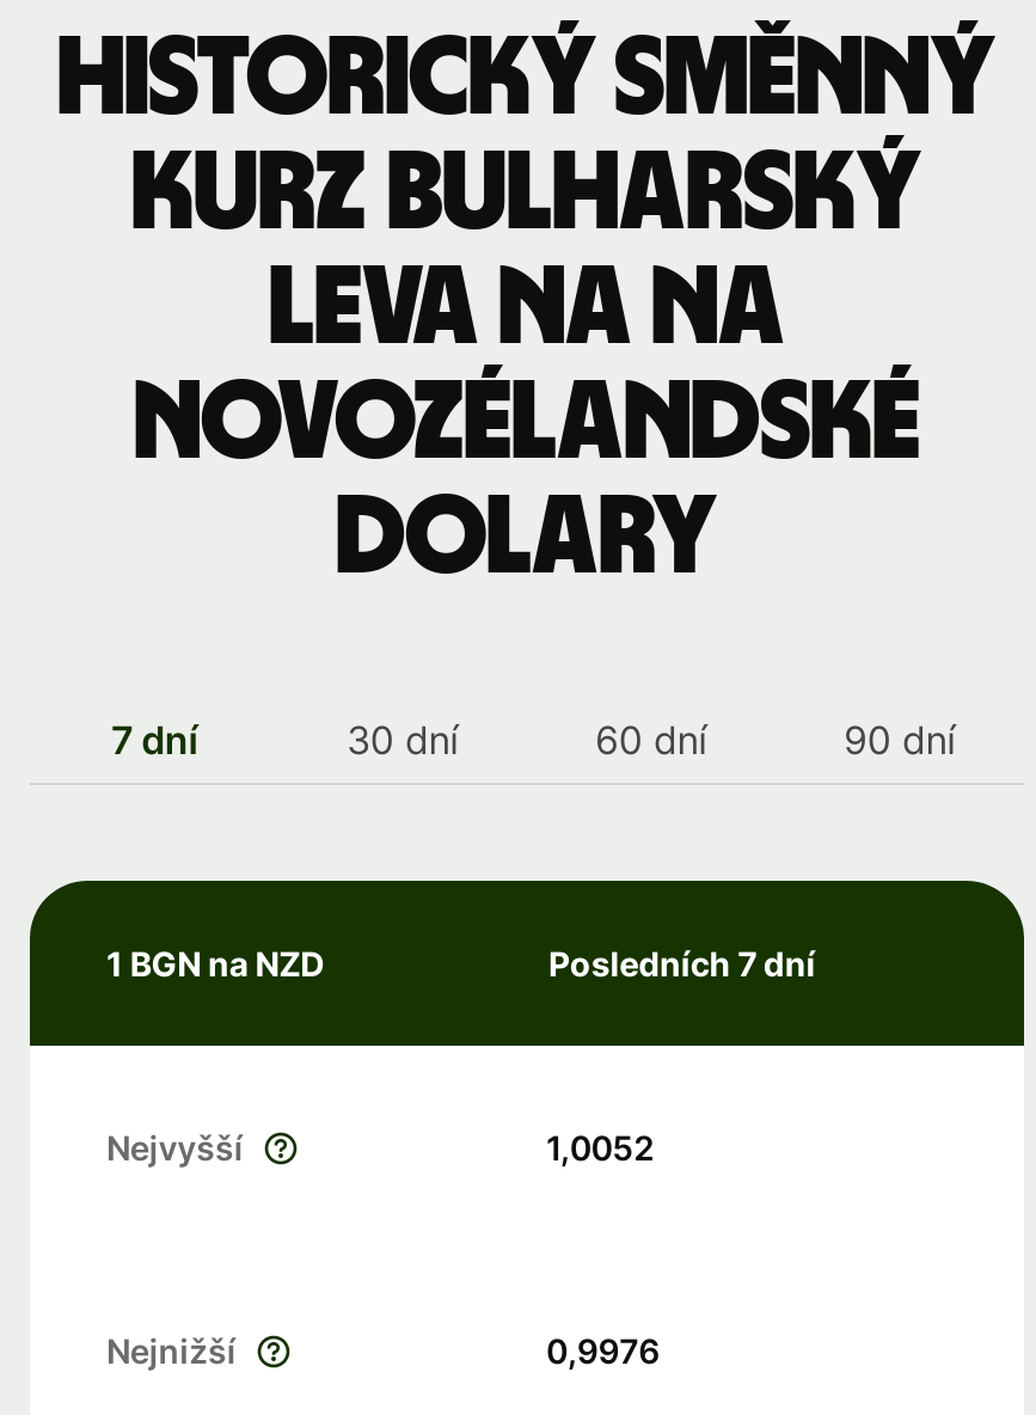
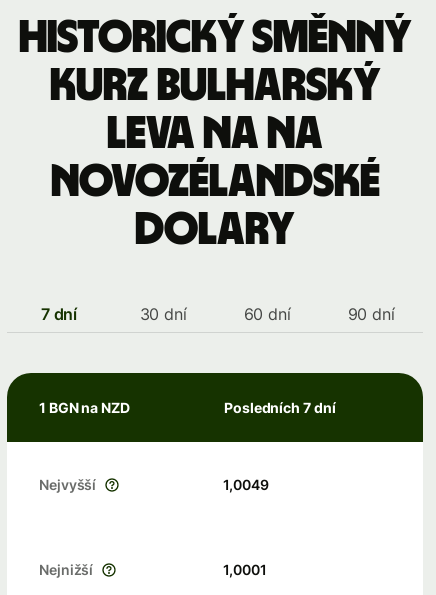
- 1,0052
+ 1,0049

- 0,9976
+ 1,0001
